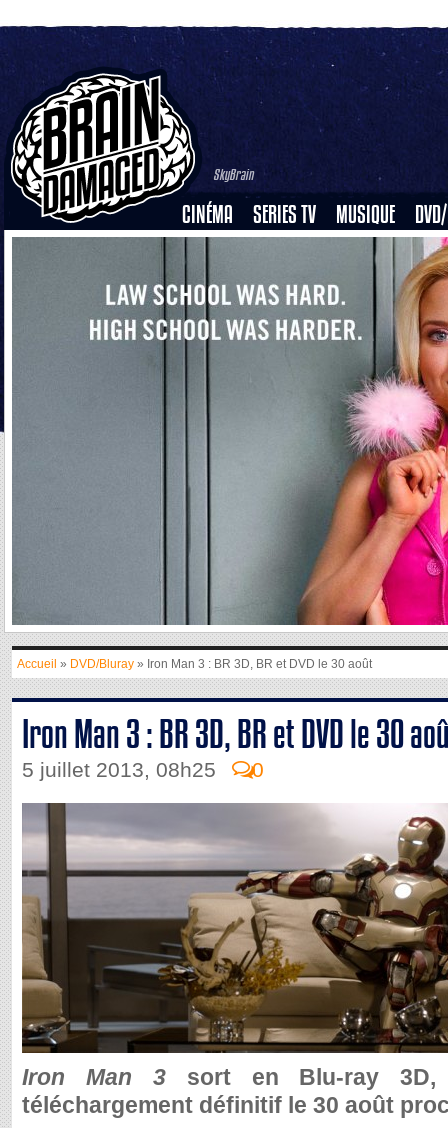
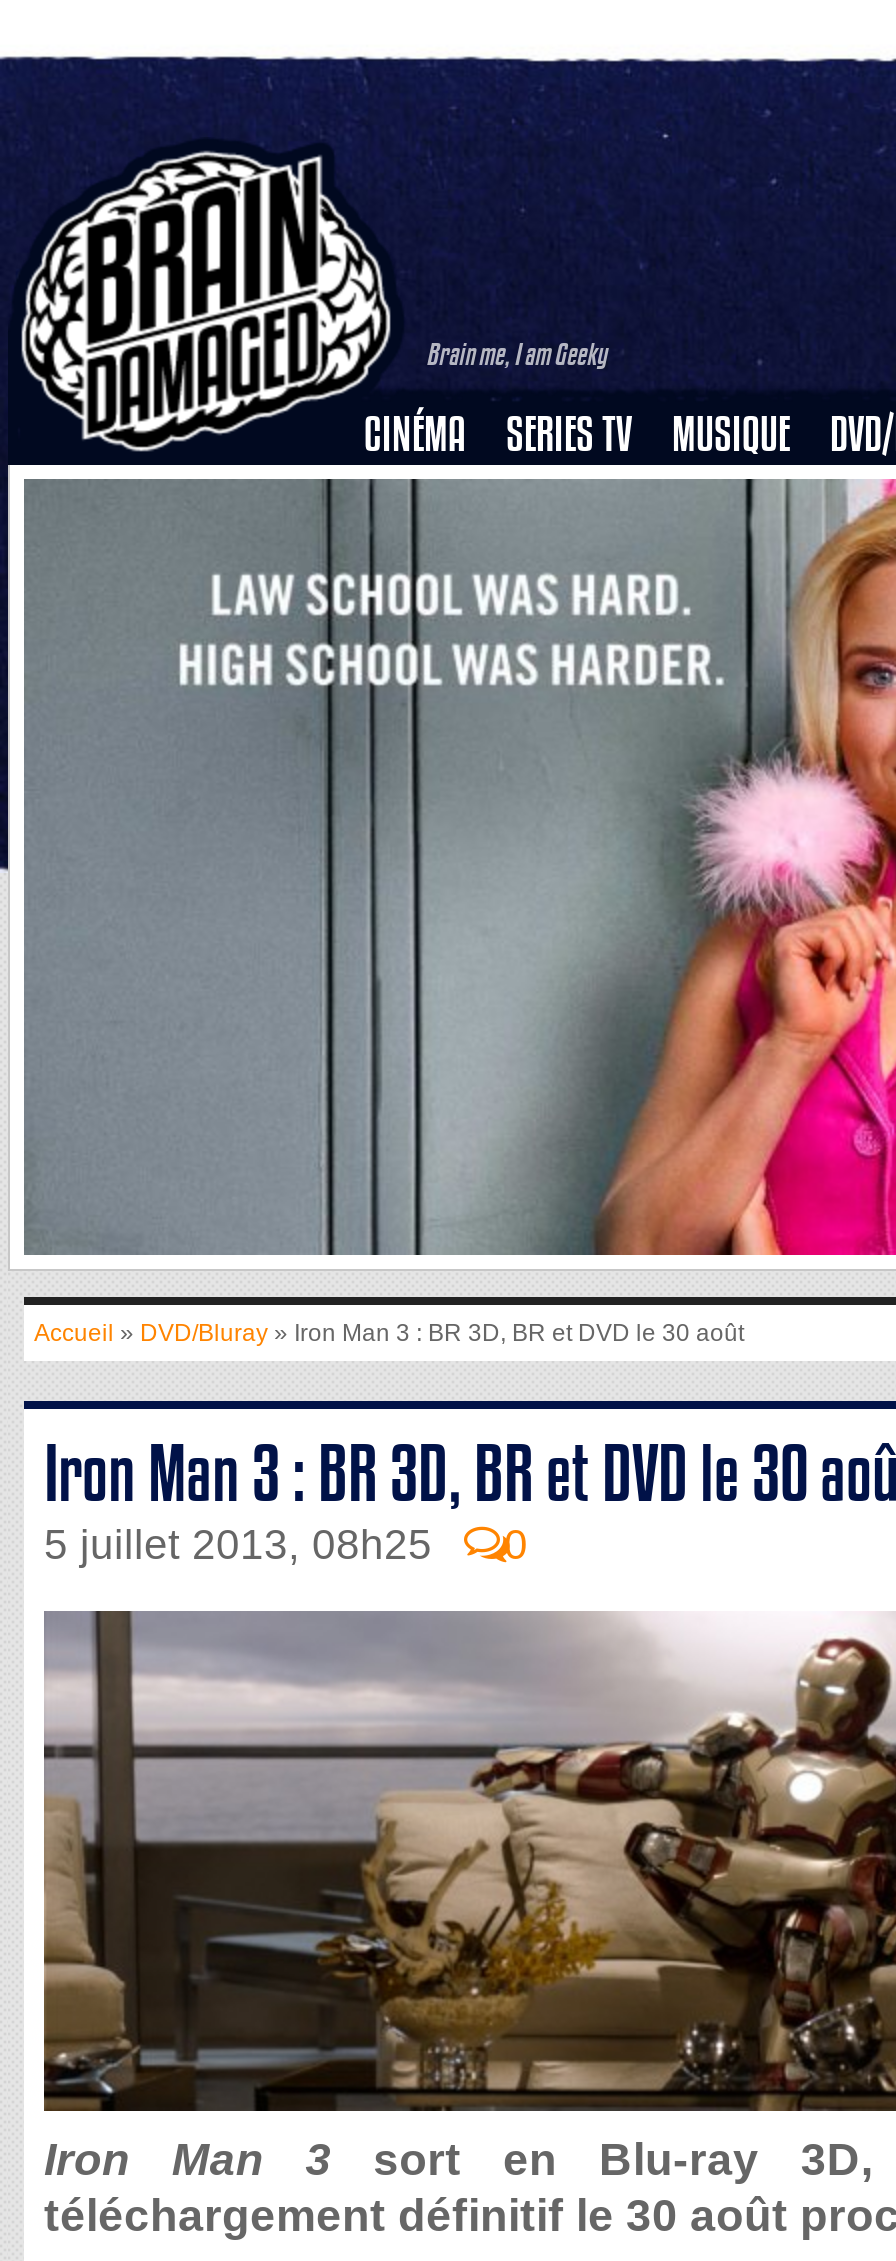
- SkyBrain
+ Brain me, I am Geeky
